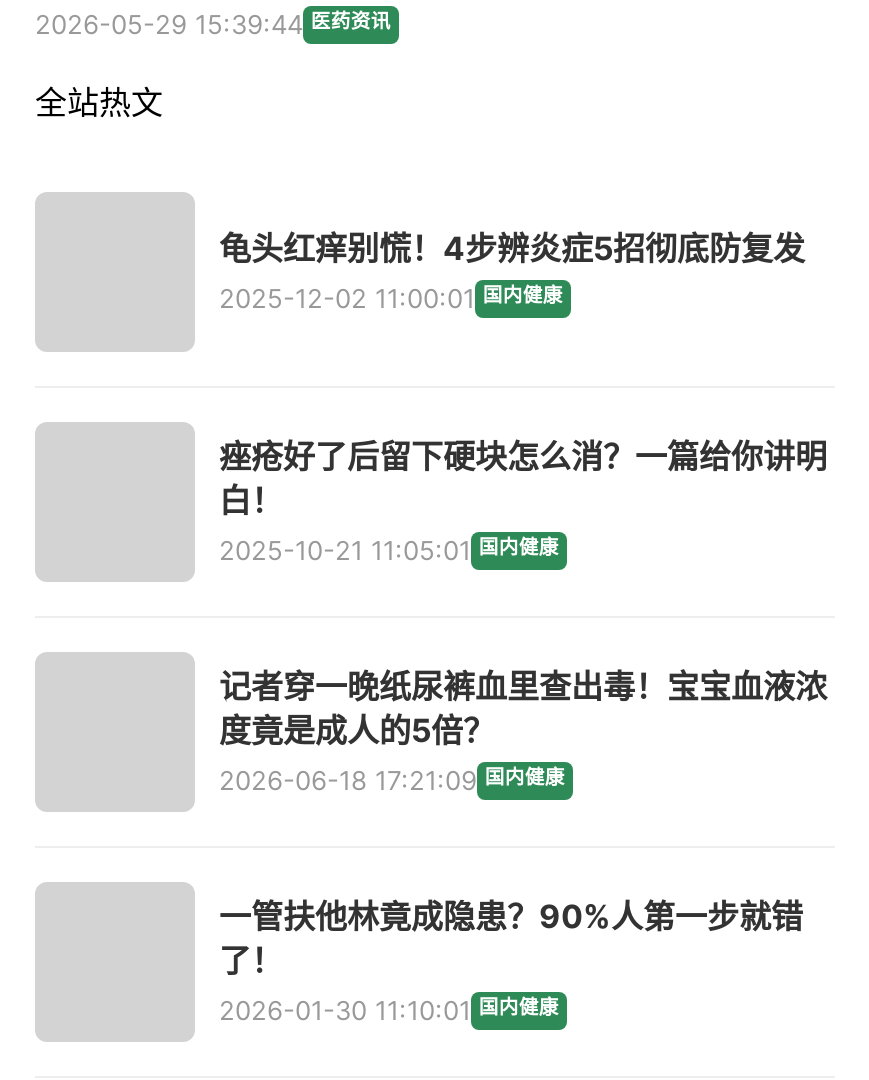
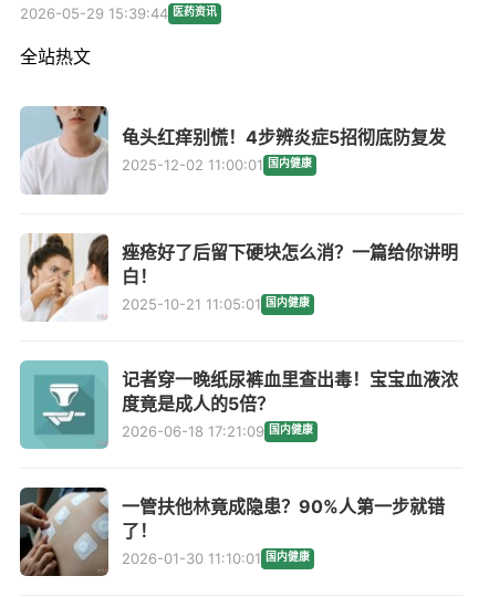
+ [image]

+ [image]

+ [image]

+ [image]
